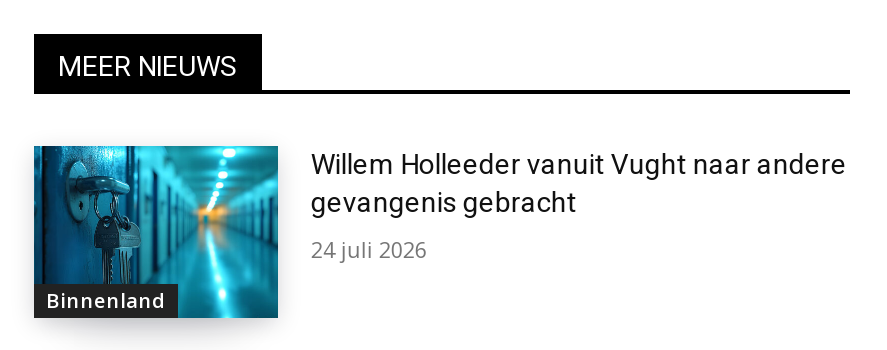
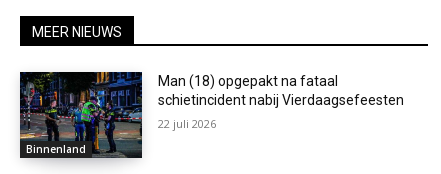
- [image]
- Willem Holleeder vanuit Vught naar andere
- gevangenis gebracht
+ [image]
+ Man (18) opgepakt na fataal
+ schietincident nabij Vierdaagsefeesten

- 24 juli 2026
+ 22 juli 2026
